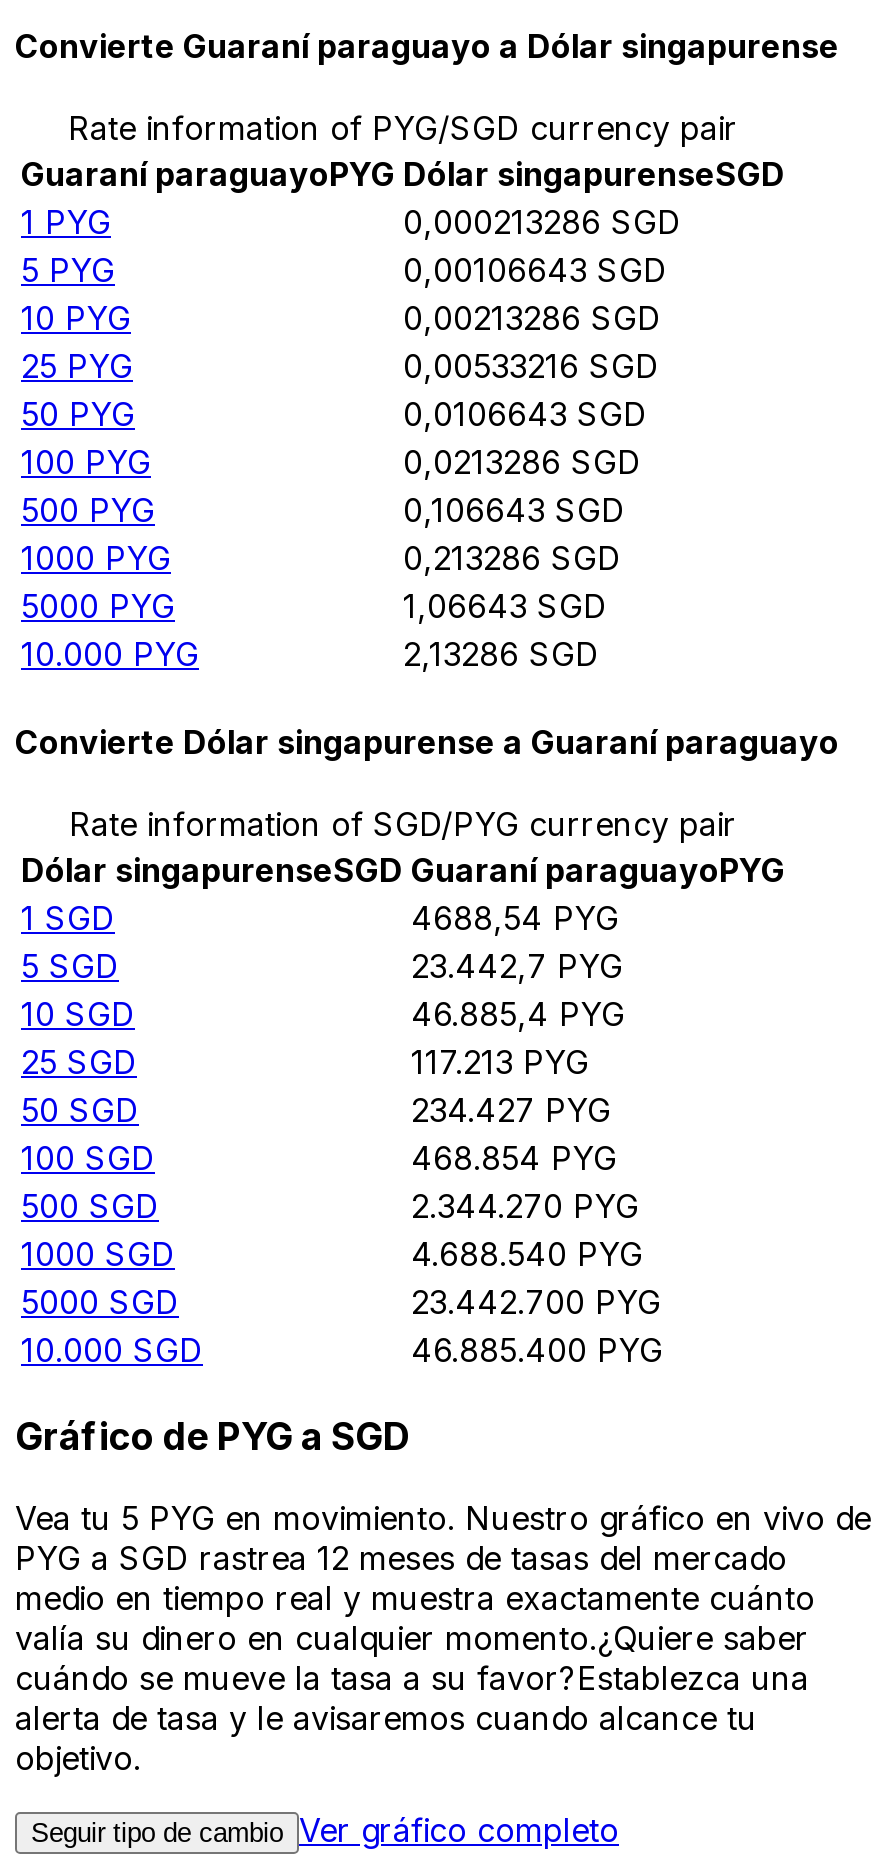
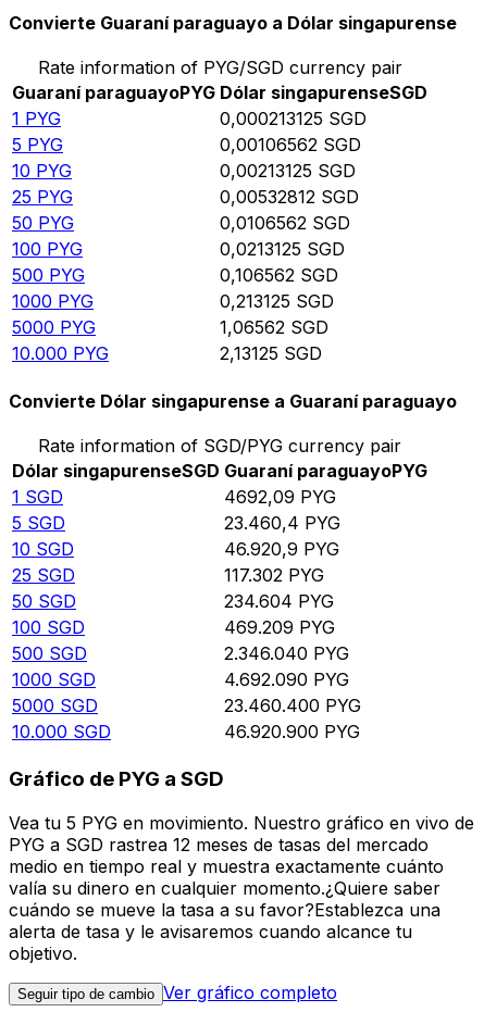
- 0,000213286 SGD
+ 0,000213125 SGD

- 0,00106643 SGD
+ 0,00106562 SGD

- 0,00213286 SGD
+ 0,00213125 SGD

- 0,00533216 SGD
+ 0,00532812 SGD

- 0,0106643 SGD
+ 0,0106562 SGD

- 0,0213286 SGD
+ 0,0213125 SGD

- 0,106643 SGD
+ 0,106562 SGD

- 0,213286 SGD
+ 0,213125 SGD

- 1,06643 SGD
+ 1,06562 SGD

- 2,13286 SGD
+ 2,13125 SGD

- 4688,54 PYG
+ 4692,09 PYG

- 23.442,7 PYG
+ 23.460,4 PYG

- 46.885,4 PYG
+ 46.920,9 PYG

- 117.213 PYG
+ 117.302 PYG

- 234.427 PYG
+ 234.604 PYG

- 468.854 PYG
+ 469.209 PYG

- 2.344.270 PYG
+ 2.346.040 PYG

- 4.688.540 PYG
+ 4.692.090 PYG

- 23.442.700 PYG
+ 23.460.400 PYG

- 46.885.400 PYG
+ 46.920.900 PYG
